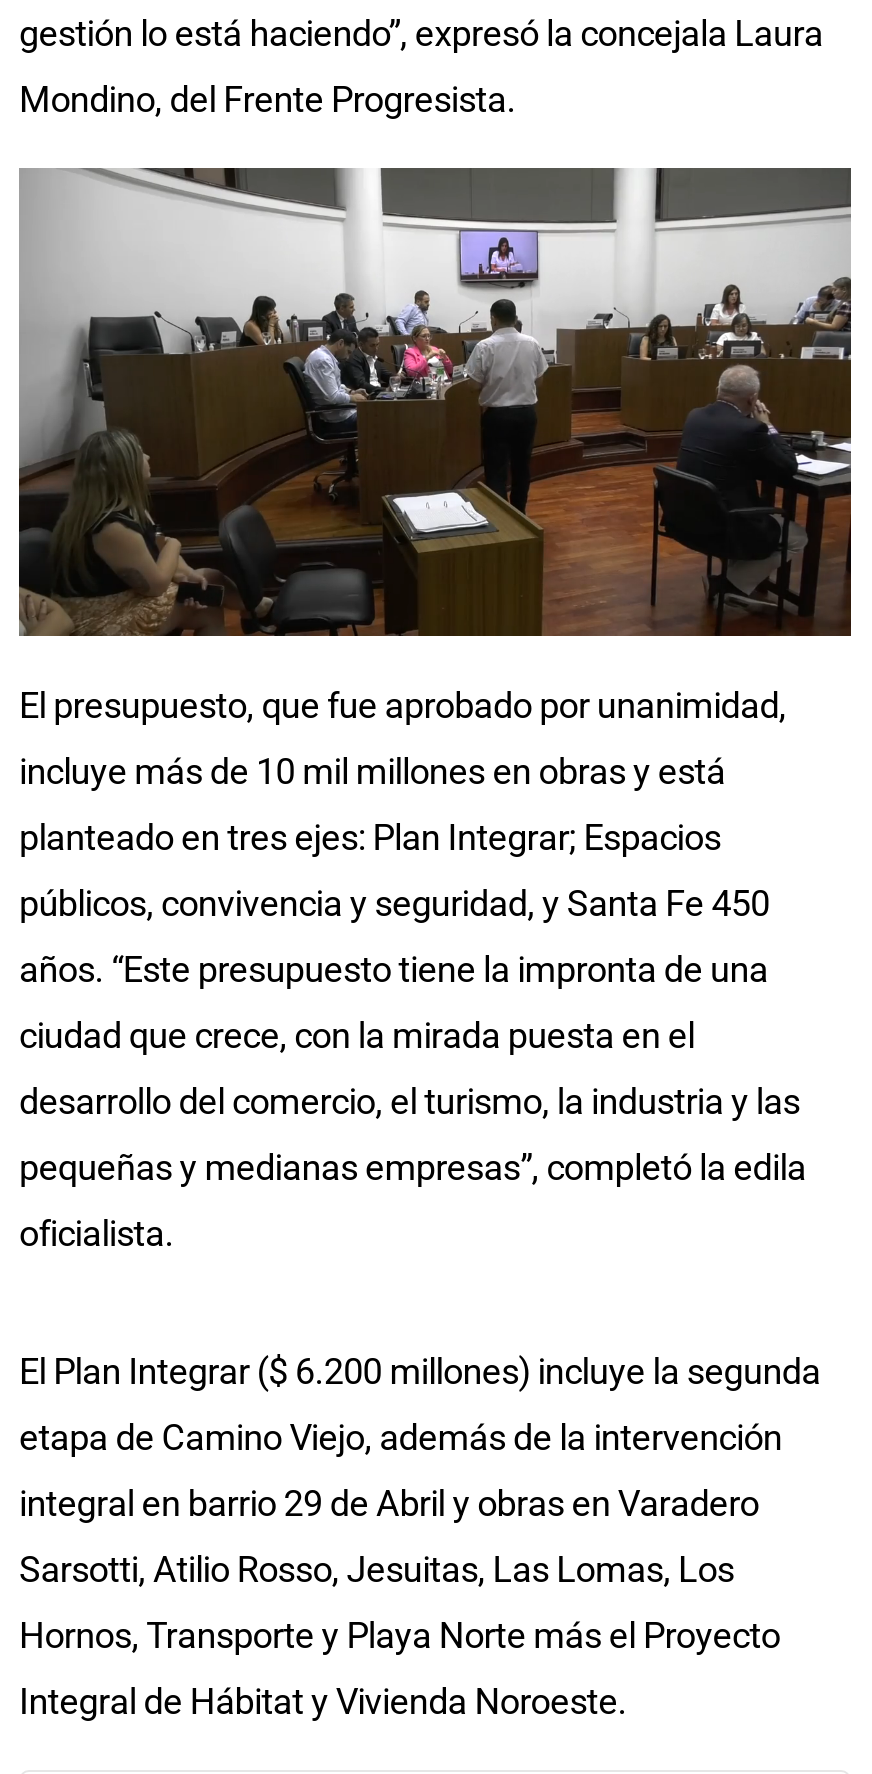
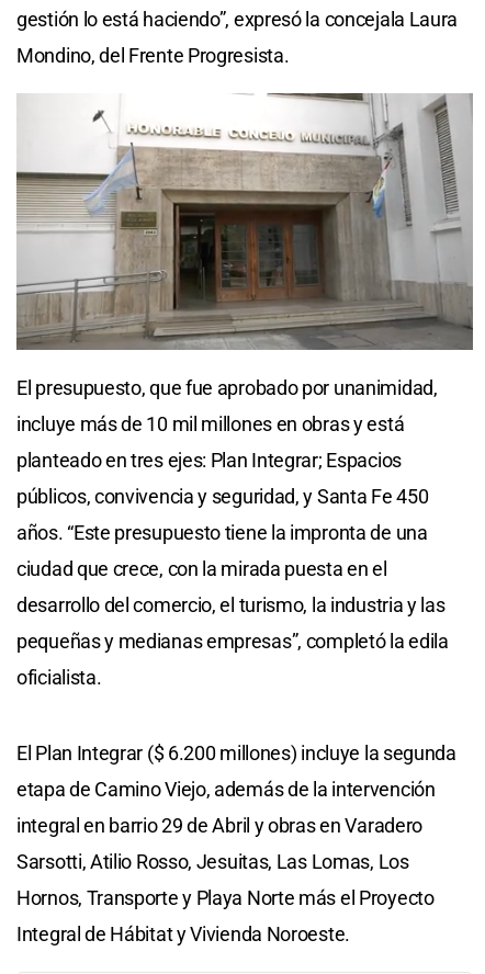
- [image]
+ [image]
